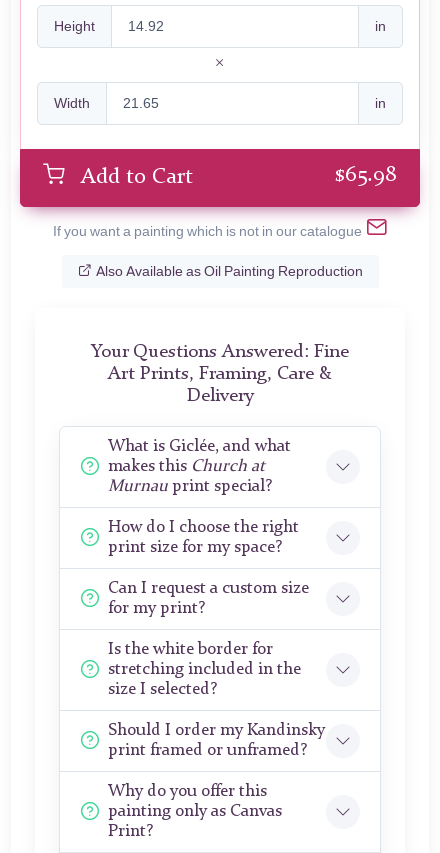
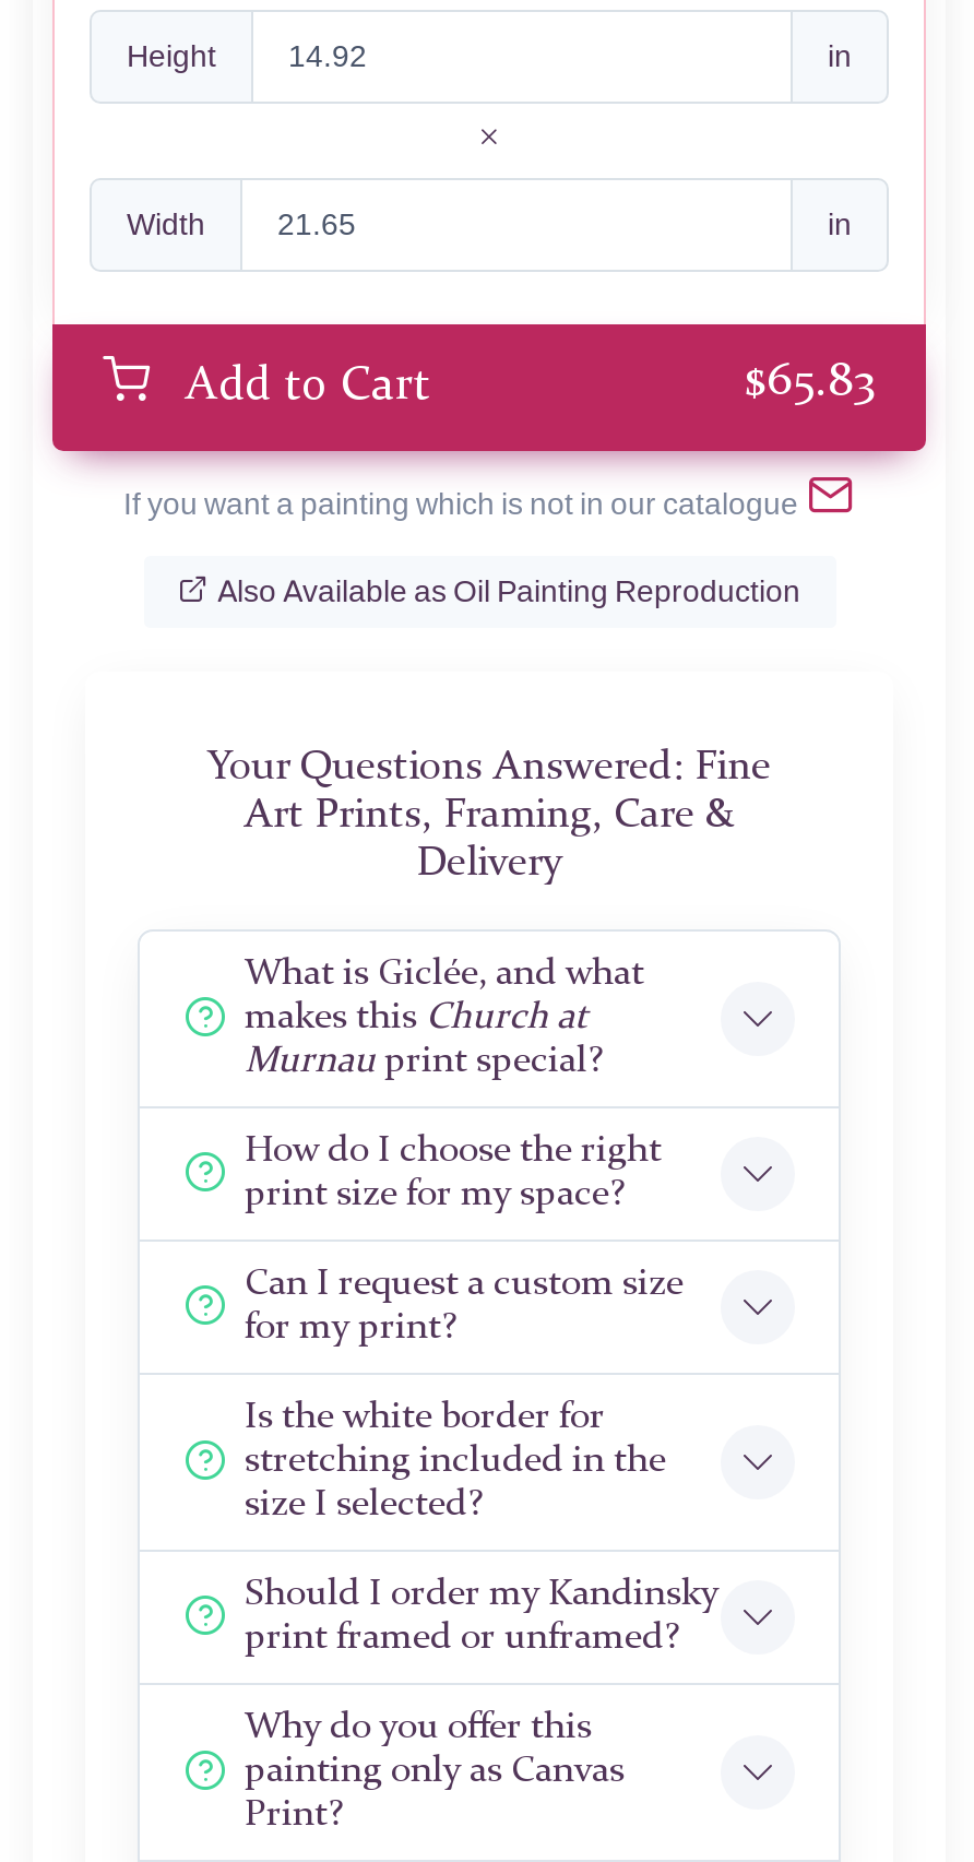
- $65.98
+ $65.83
